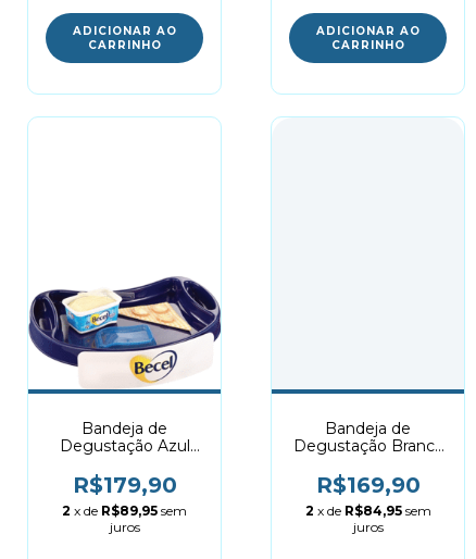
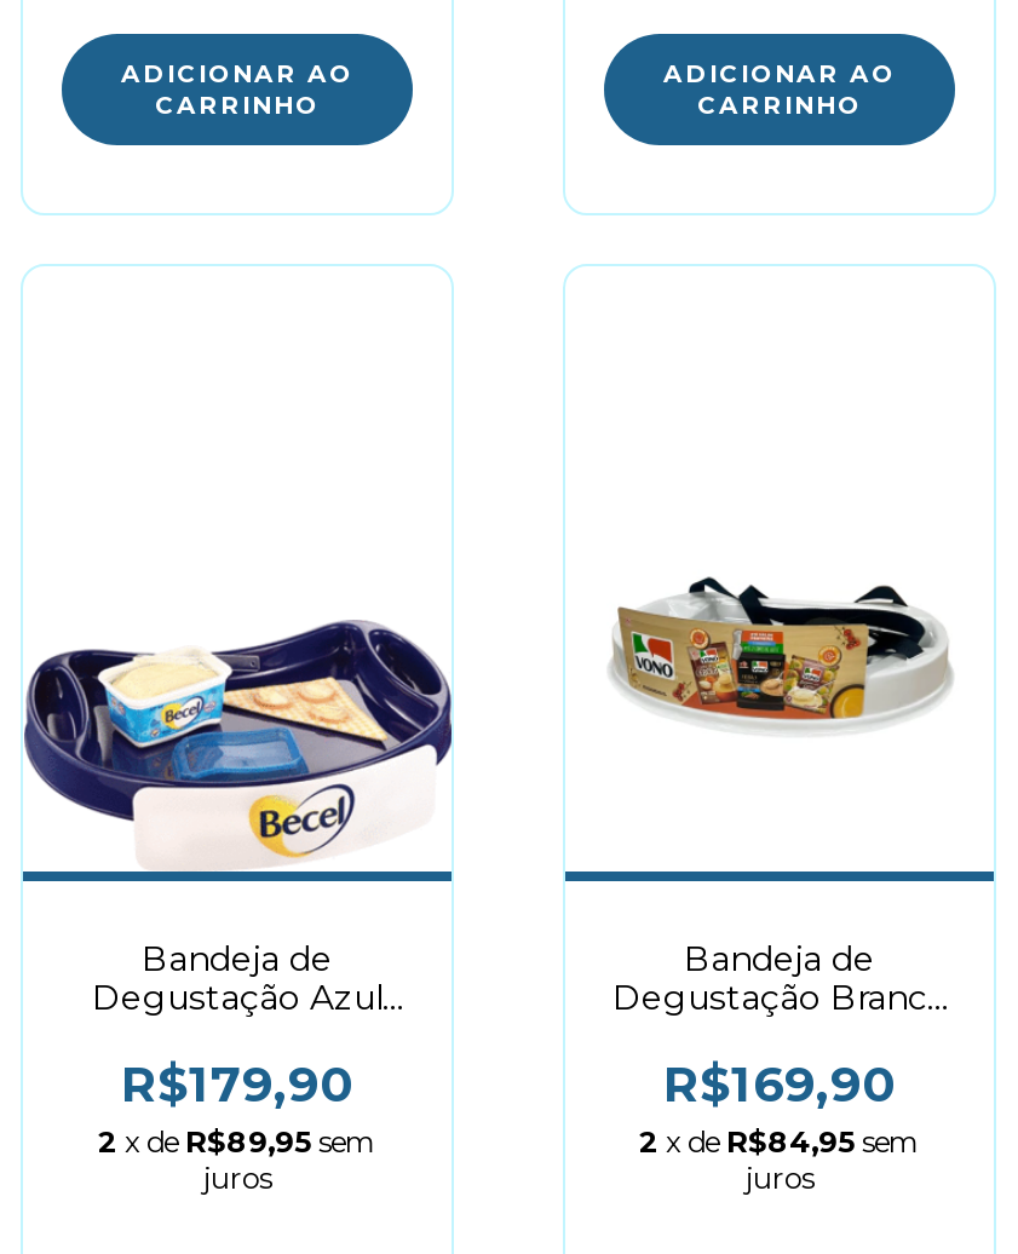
+ [image]
